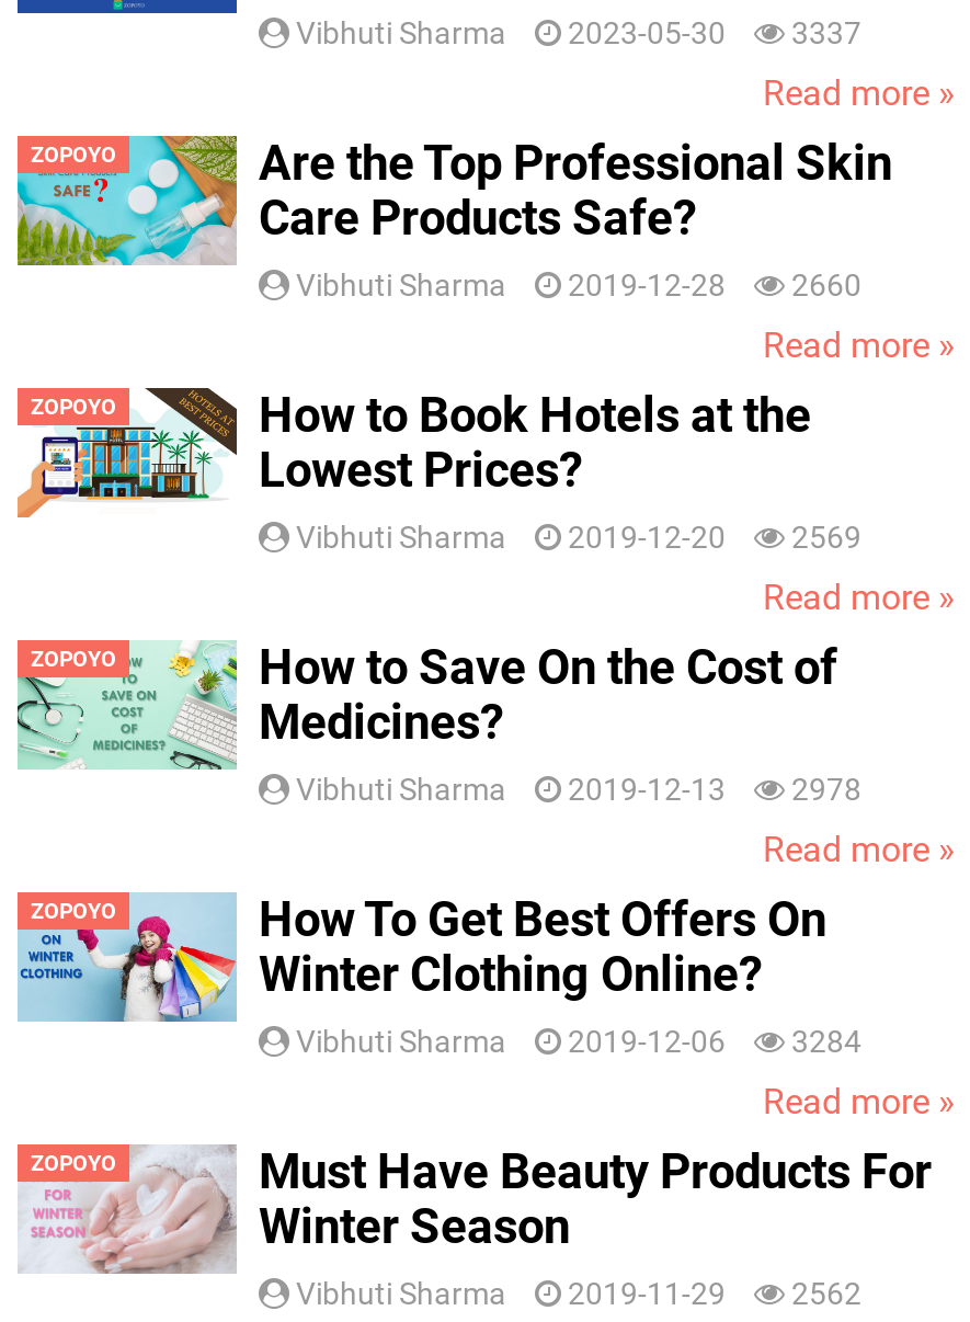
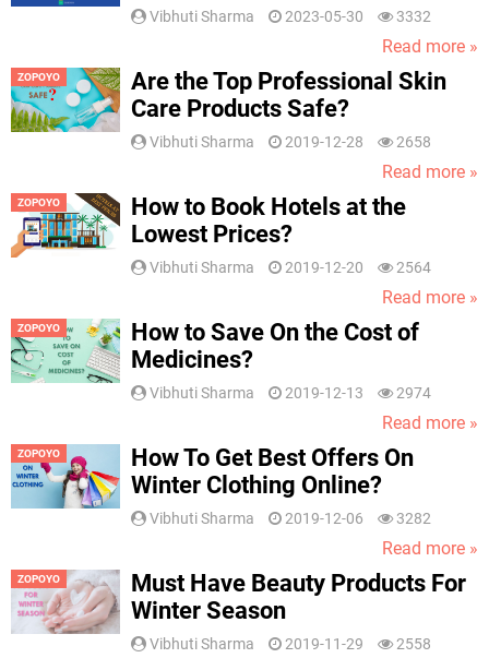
- Vibhuti Sharma 2023-05-30 3337
+ Vibhuti Sharma 2023-05-30 3332

- Vibhuti Sharma 2019-12-28 2660
+ Vibhuti Sharma 2019-12-28 2658

- Vibhuti Sharma 2019-12-20 2569
+ Vibhuti Sharma 2019-12-20 2564

- Vibhuti Sharma 2019-12-13 2978
+ Vibhuti Sharma 2019-12-13 2974

- Vibhuti Sharma 2019-12-06 3284
+ Vibhuti Sharma 2019-12-06 3282

- Vibhuti Sharma 2019-11-29 2562
+ Vibhuti Sharma 2019-11-29 2558
